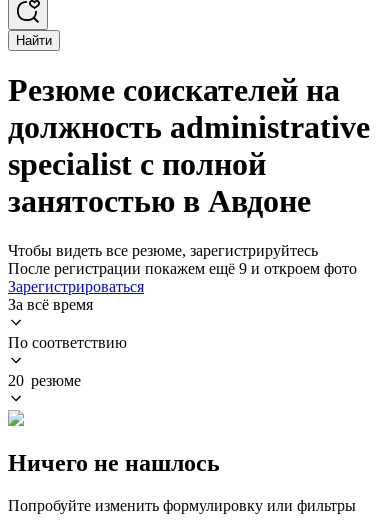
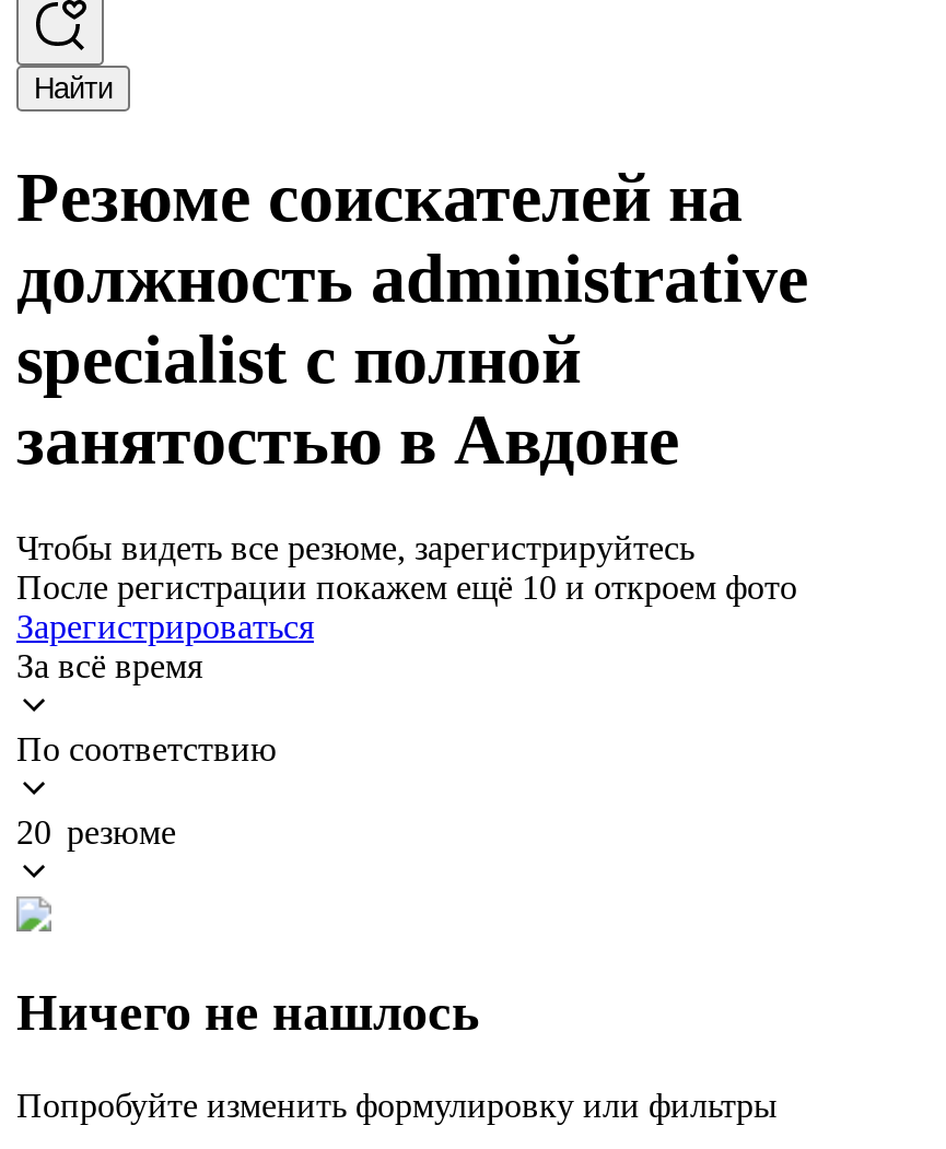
- После регистрации покажем ещё 9 и откроем фото
+ После регистрации покажем ещё 10 и откроем фото
